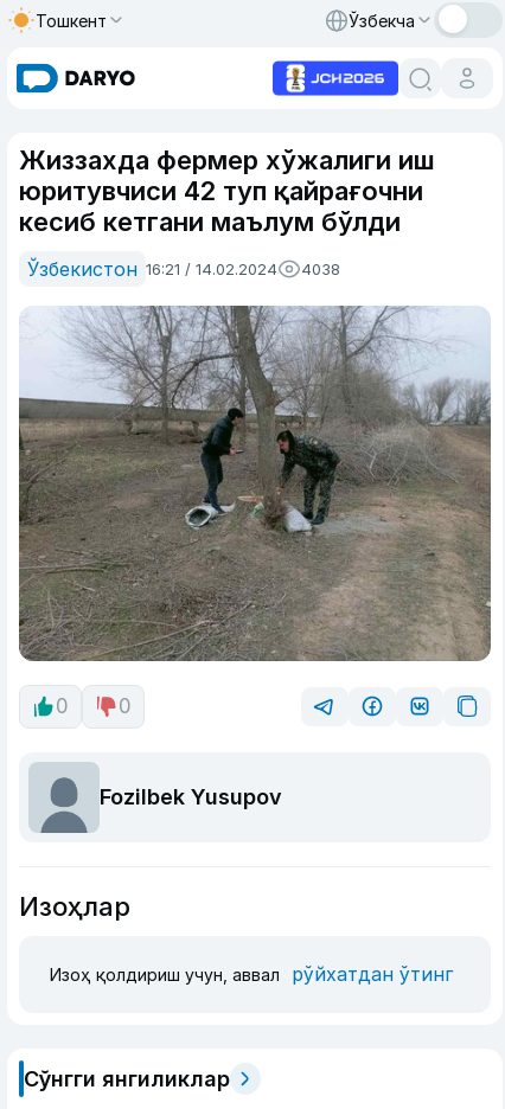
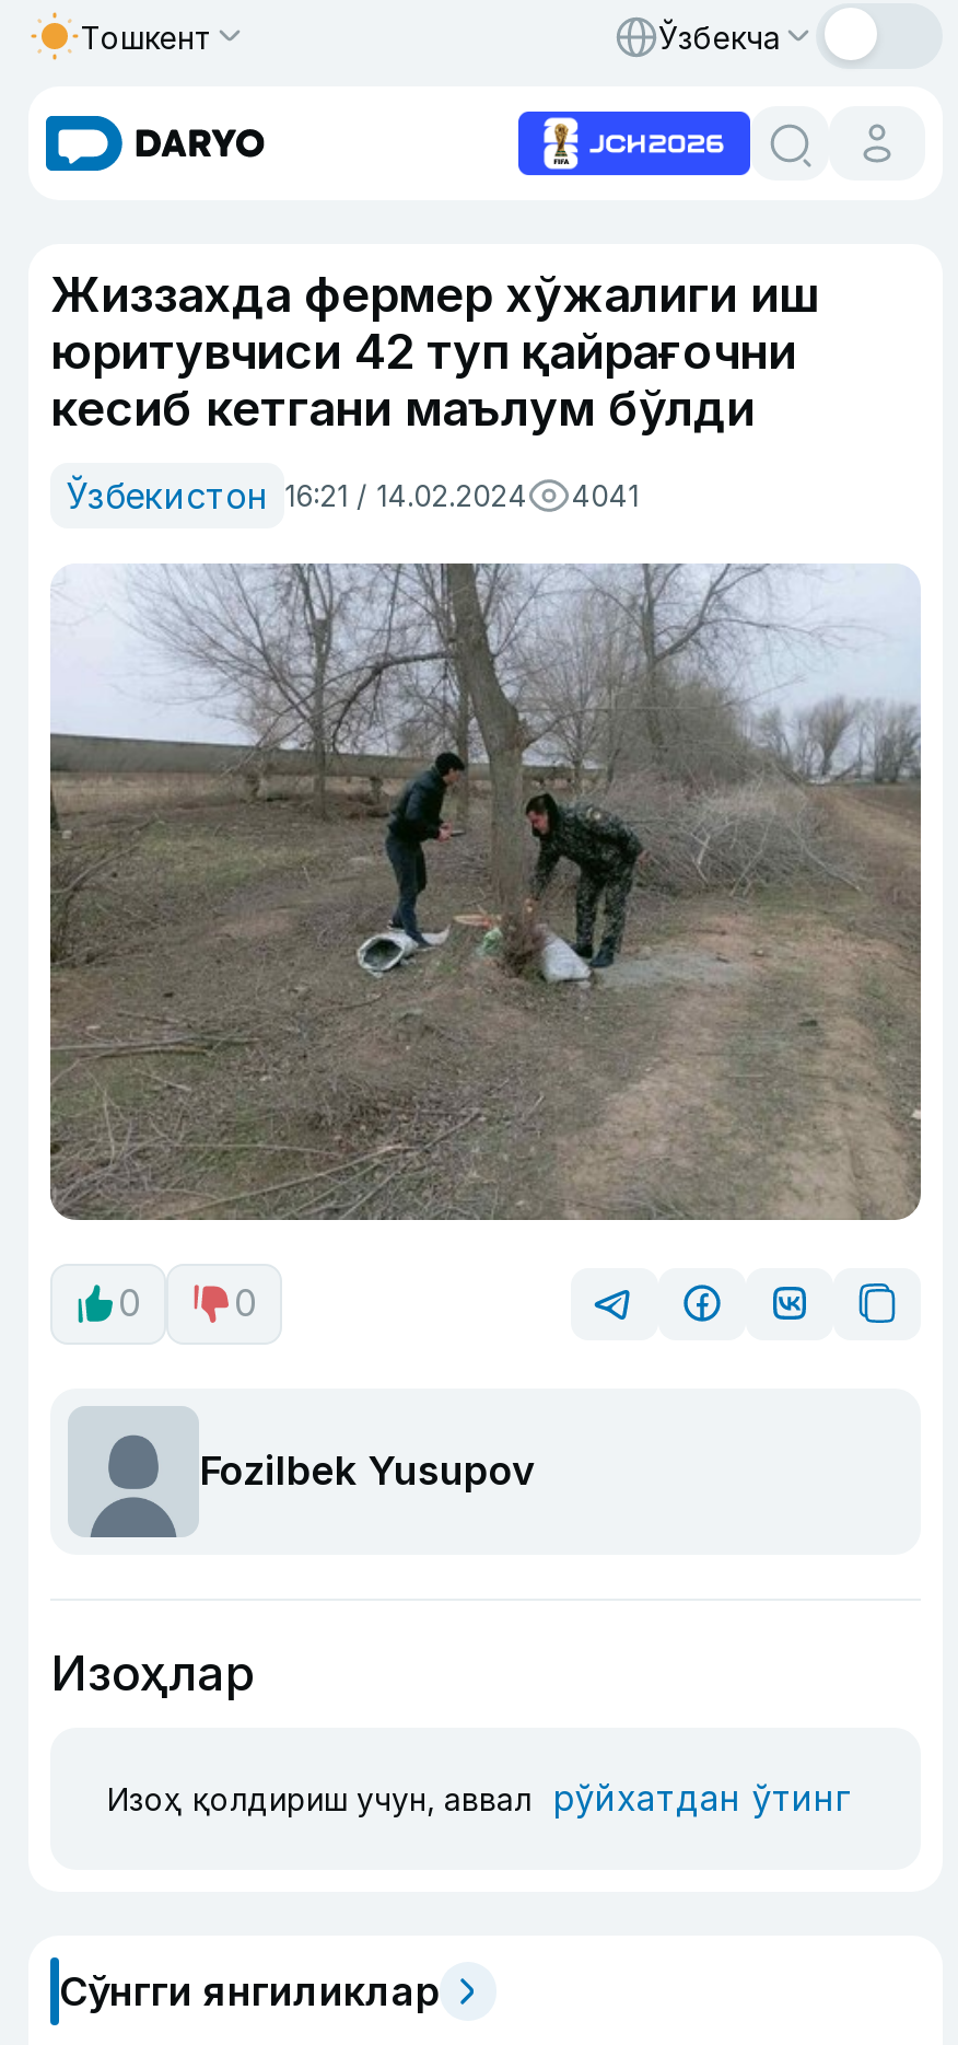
- Ўзбекистон 16:21 / 14.02.2024 4038
+ Ўзбекистон 16:21 / 14.02.2024 4041
